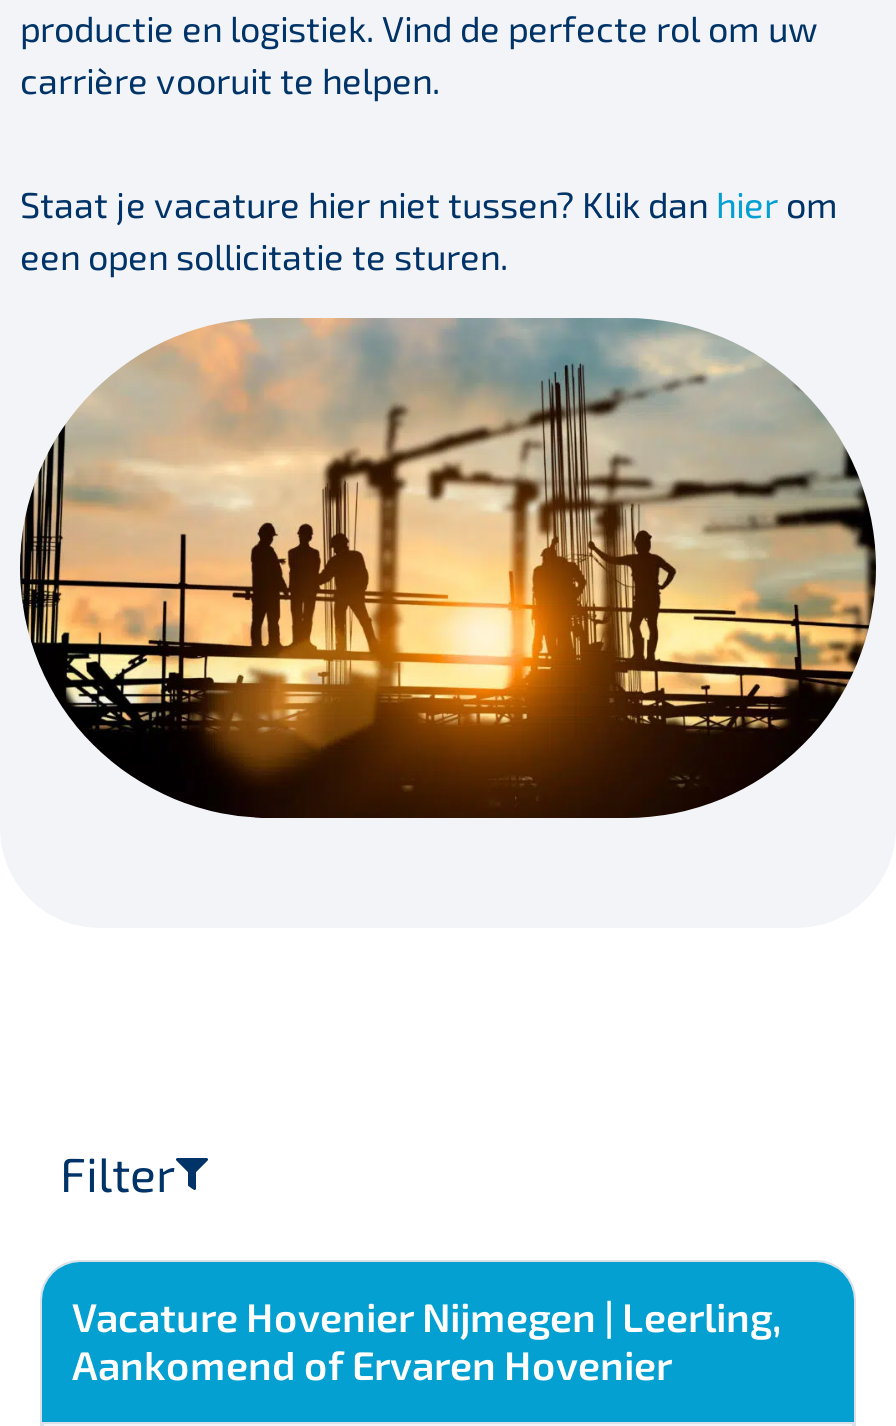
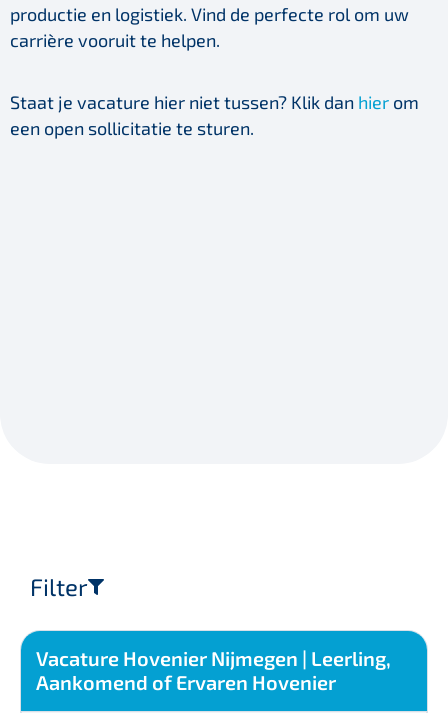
- [image]
